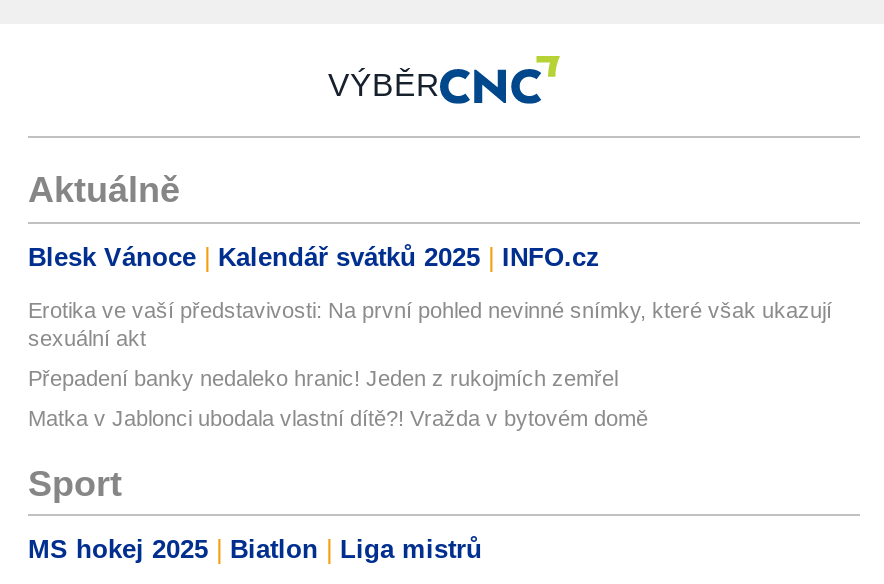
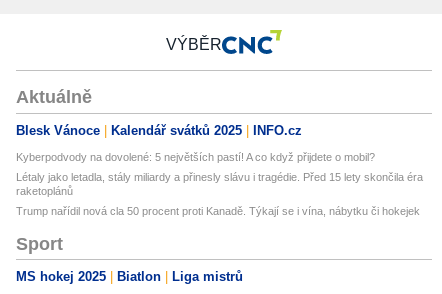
- Erotika ve vaší představivosti: Na první pohled nevinné snímky, které však ukazují
- sexuální akt
+ Kyberpodvody na dovolené: 5 největších pastí! A co když přijdete o mobil?

- Přepadení banky nedaleko hranic! Jeden z rukojmích zemřel
+ Létaly jako letadla, stály miliardy a přinesly slávu i tragédie. Před 15 lety skončila éra
+ raketoplánů

- Matka v Jablonci ubodala vlastní dítě?! Vražda v bytovém domě
+ Trump nařídil nová cla 50 procent proti Kanadě. Týkají se i vína, nábytku či hokejek
